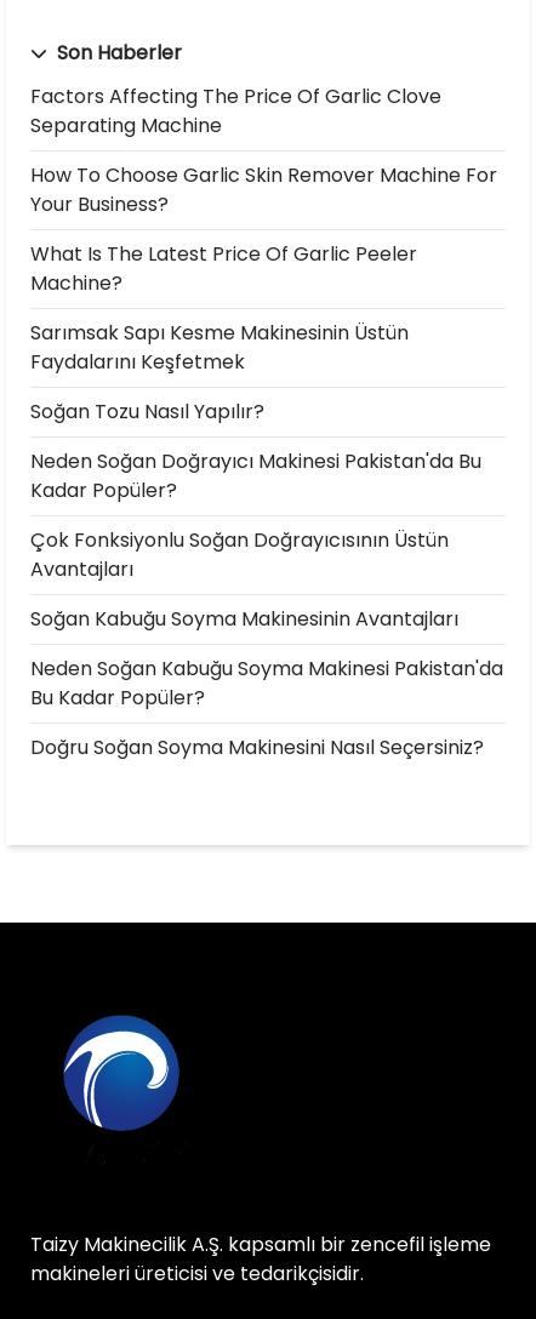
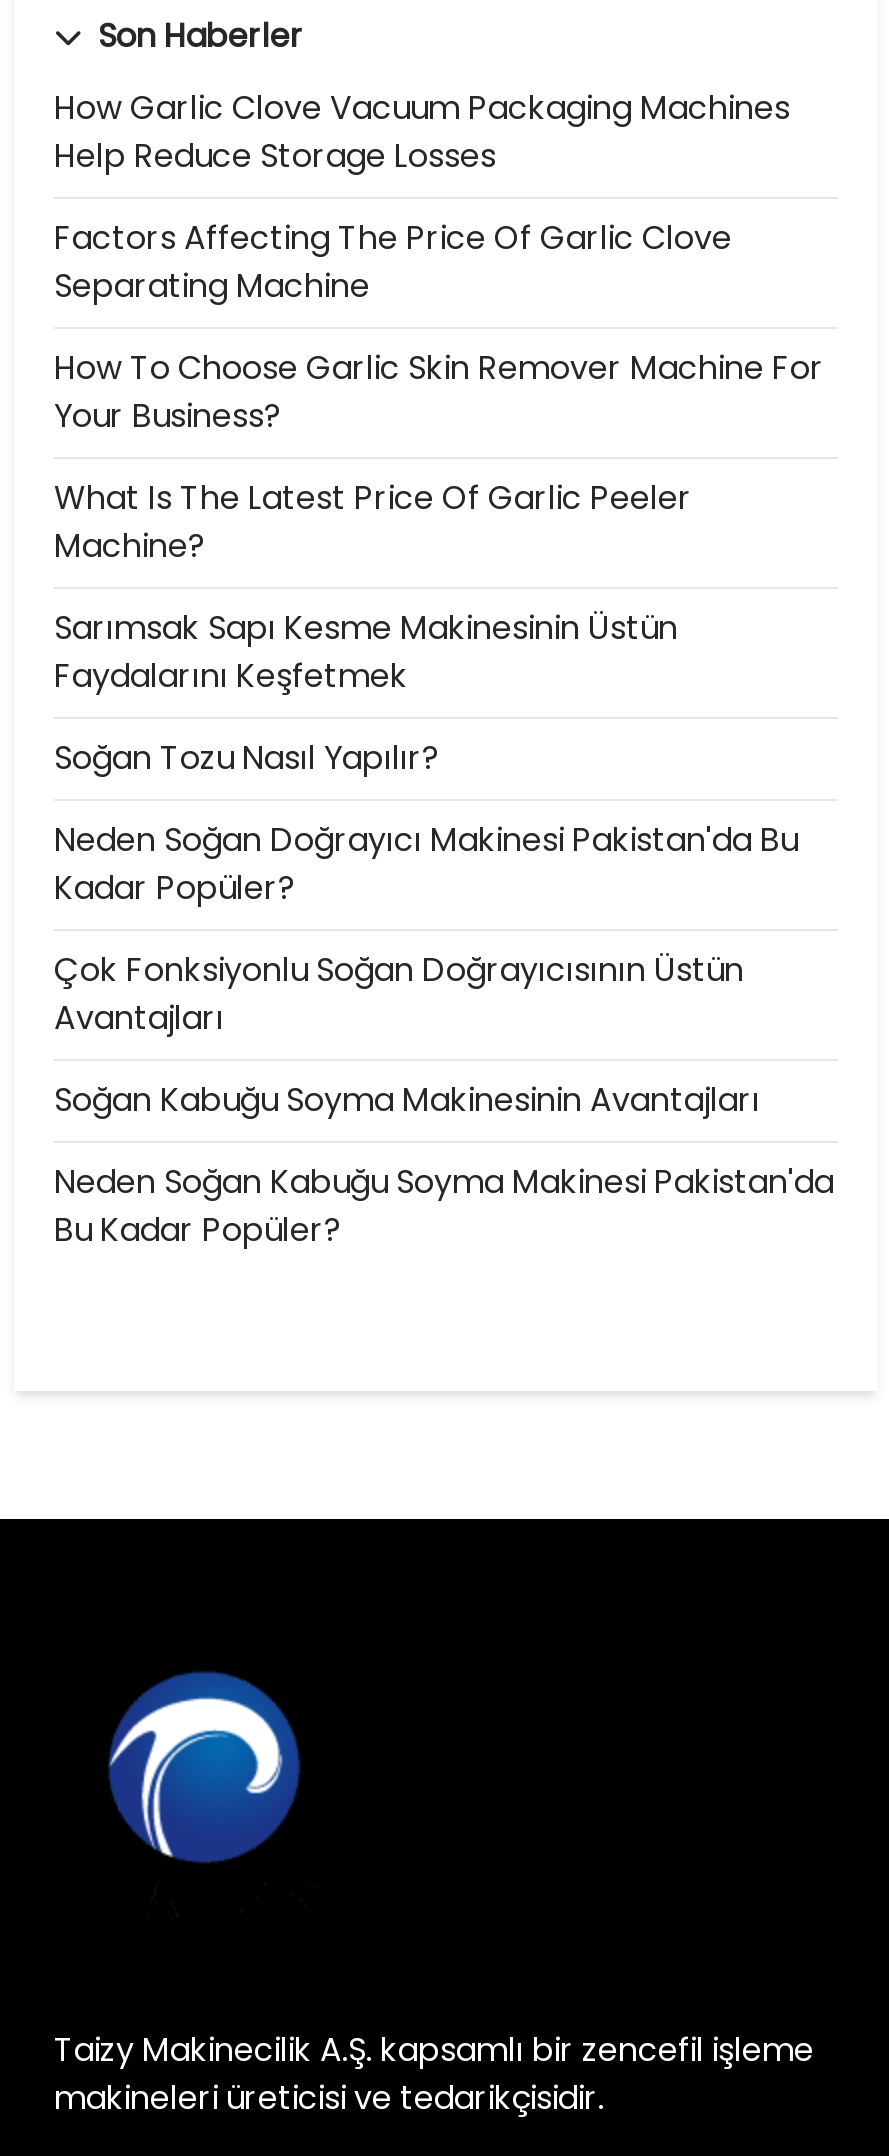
+ How Garlic Clove Vacuum Packaging Machines
+ Help Reduce Storage Losses

moved down: Factors Affecting The Price Of Garlic Clove | Separating Machine | How To Choose Garlic Skin Remover Machine For | ... | Neden Soğan Kabuğu Soyma Makinesi Pakistan'da | Bu Kadar Popüler?

- Doğru Soğan Soyma Makinesini Nasıl Seçersiniz?
